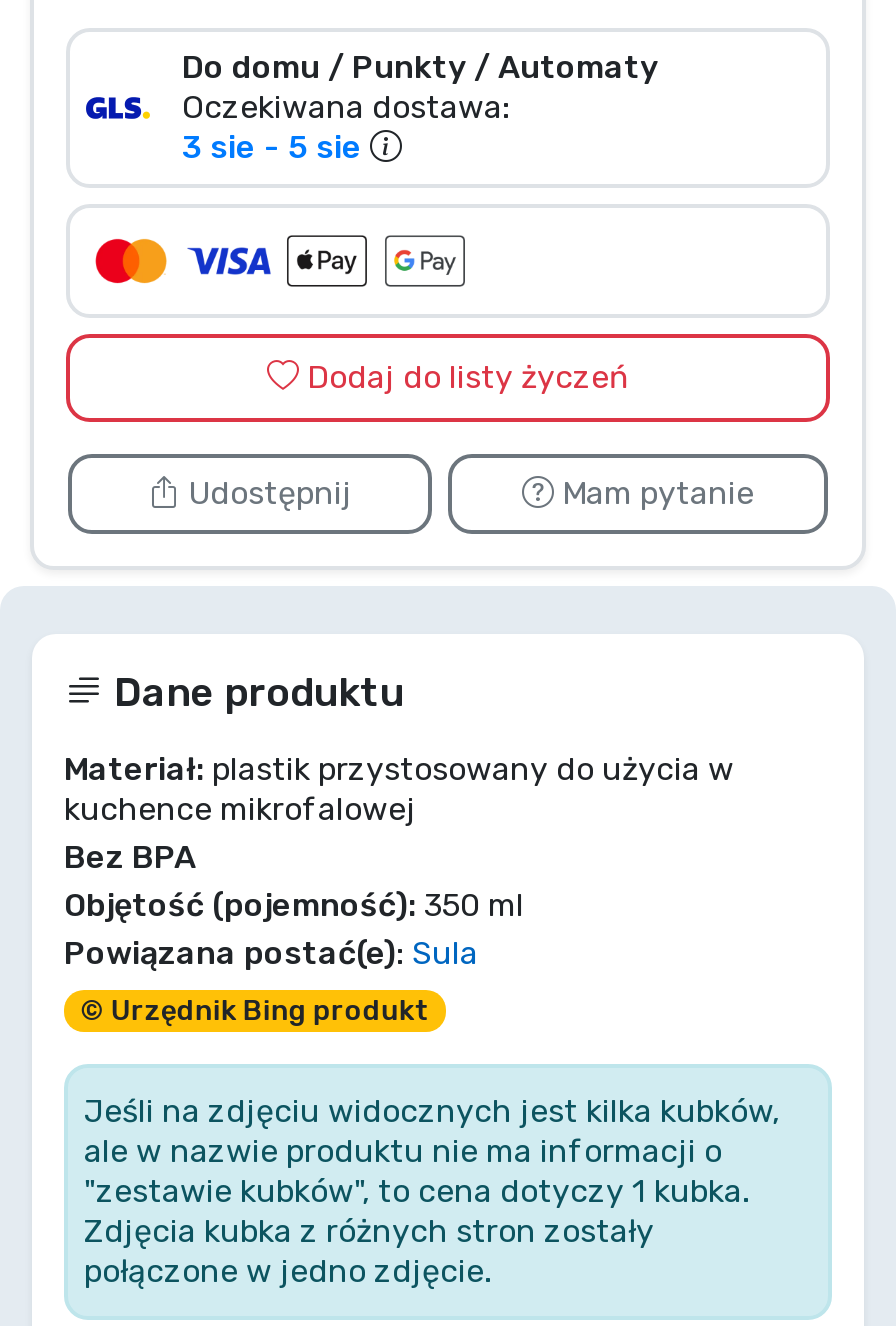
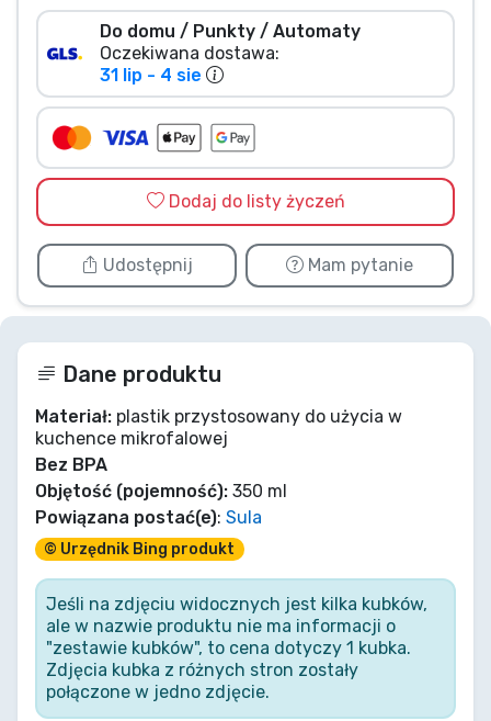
- 3 sie - 5 sie
+ 31 lip - 4 sie
